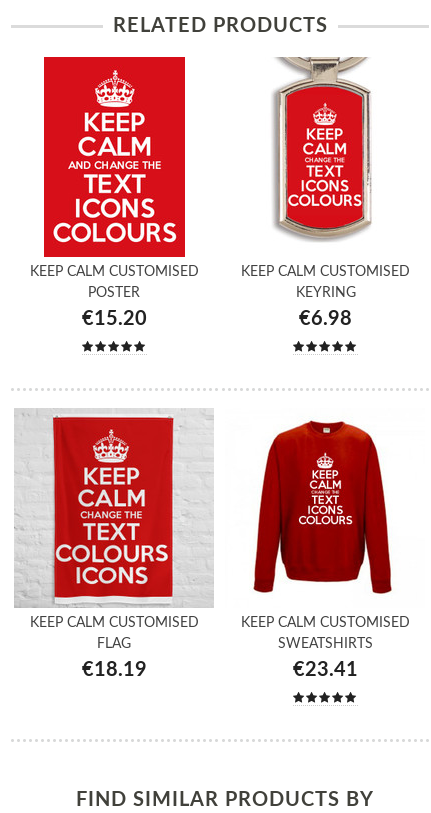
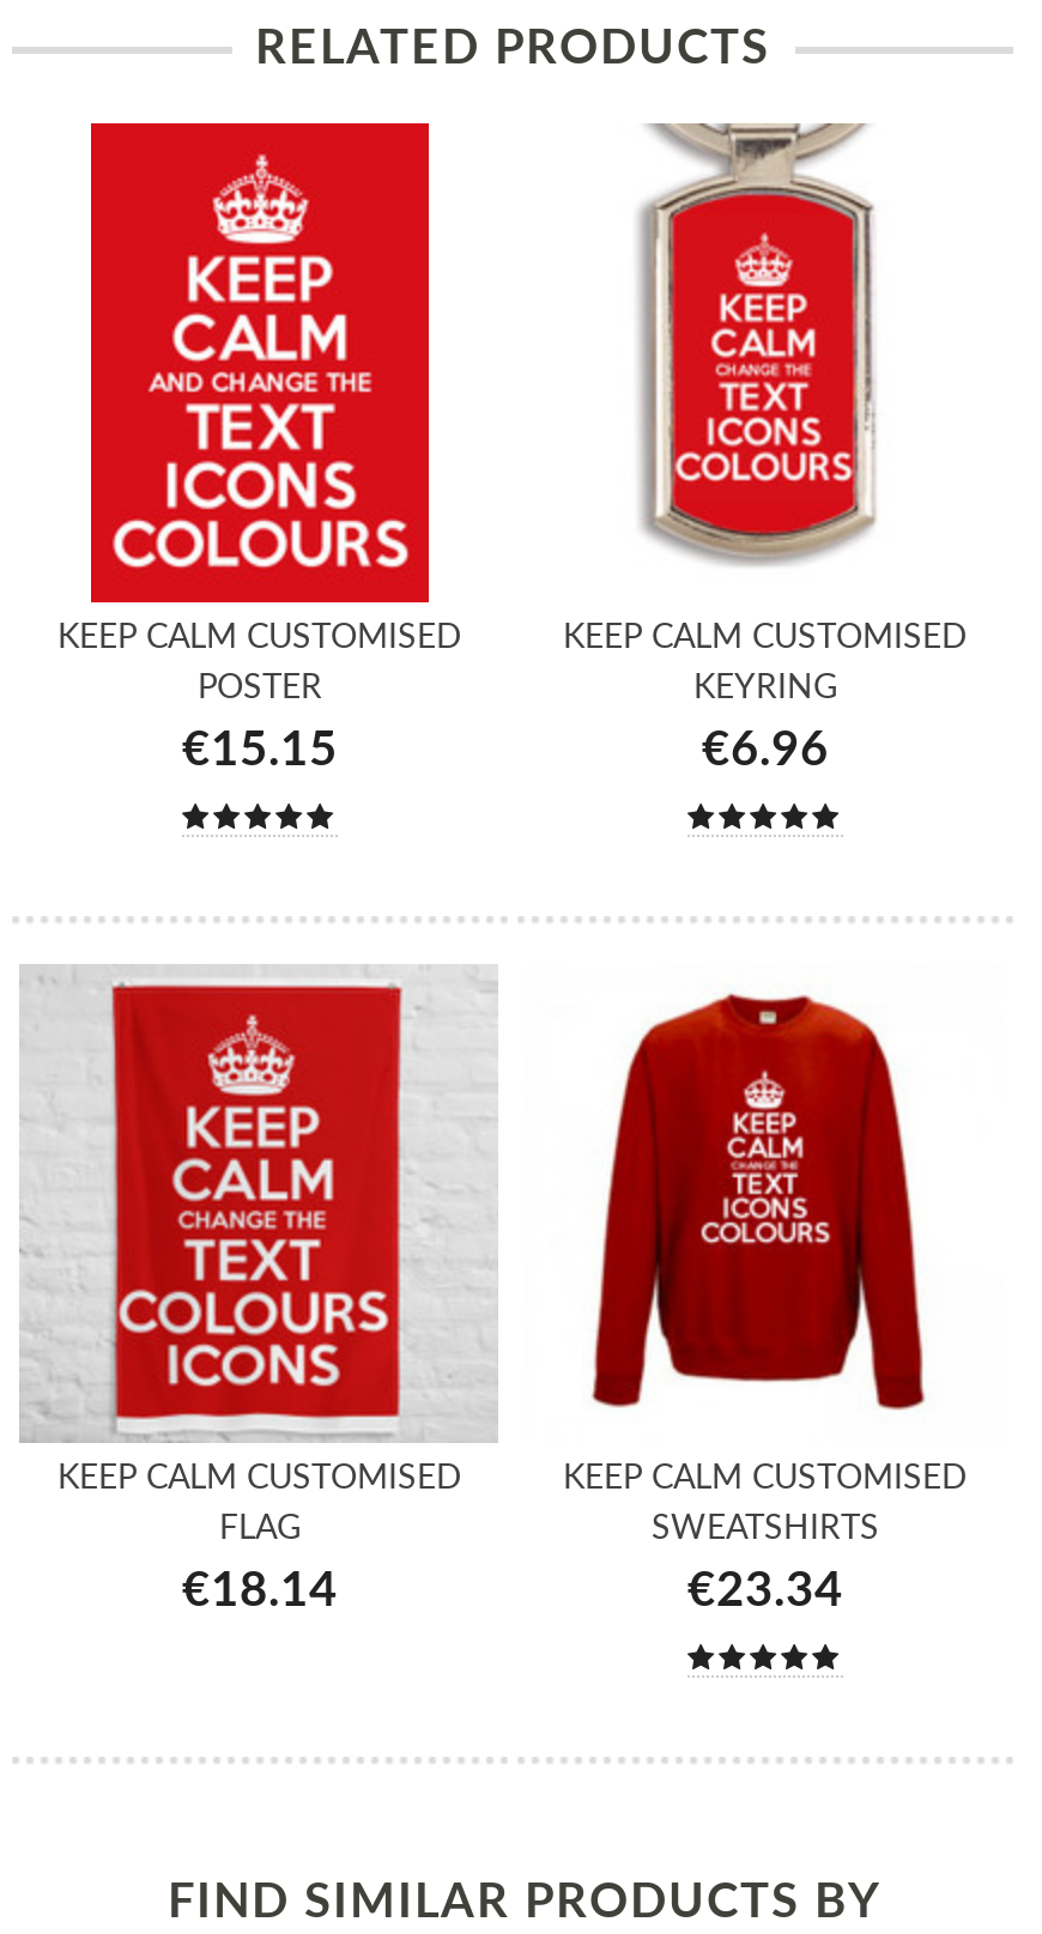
- €15.20
+ €15.15

- €6.98
+ €6.96

- €18.19
+ €18.14

- €23.41
+ €23.34
